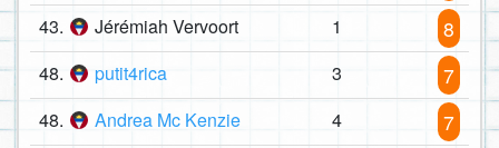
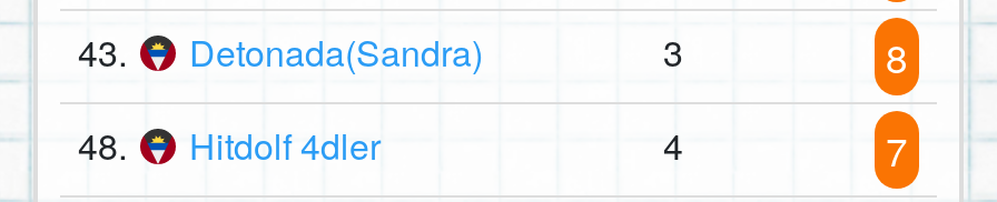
- Jérémiah Vervoort
- 1
+ Detonada(Sandra)
+ 3

- putit4rica
- 3
- 7
- 48.
- Andrea Mc Kenzie
+ Hitdolf 4dler
